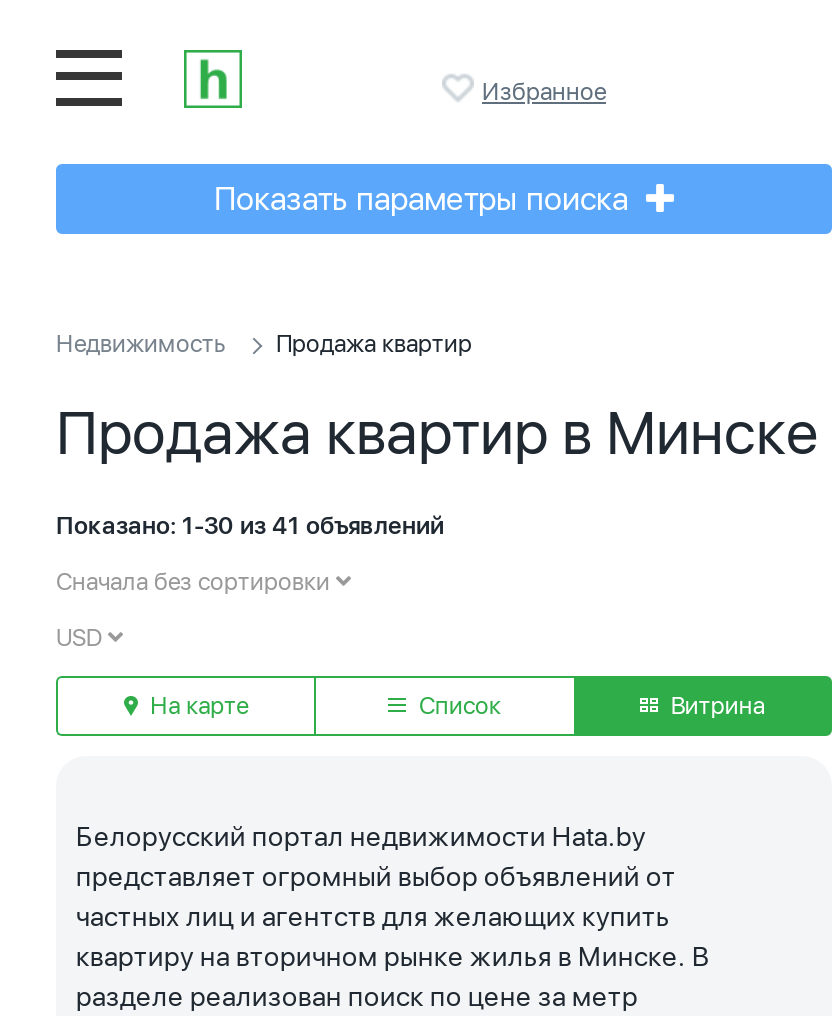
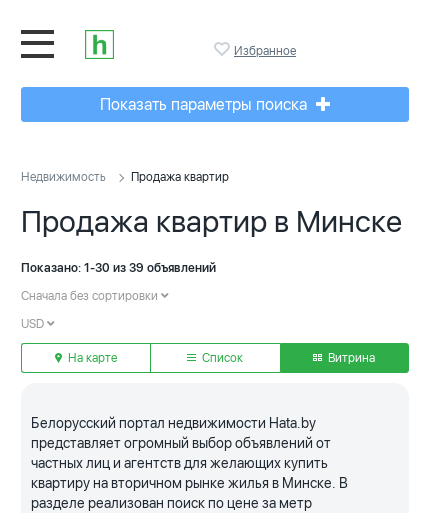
- Показано: 1-30 из 41 объявлений
+ Показано: 1-30 из 39 объявлений
